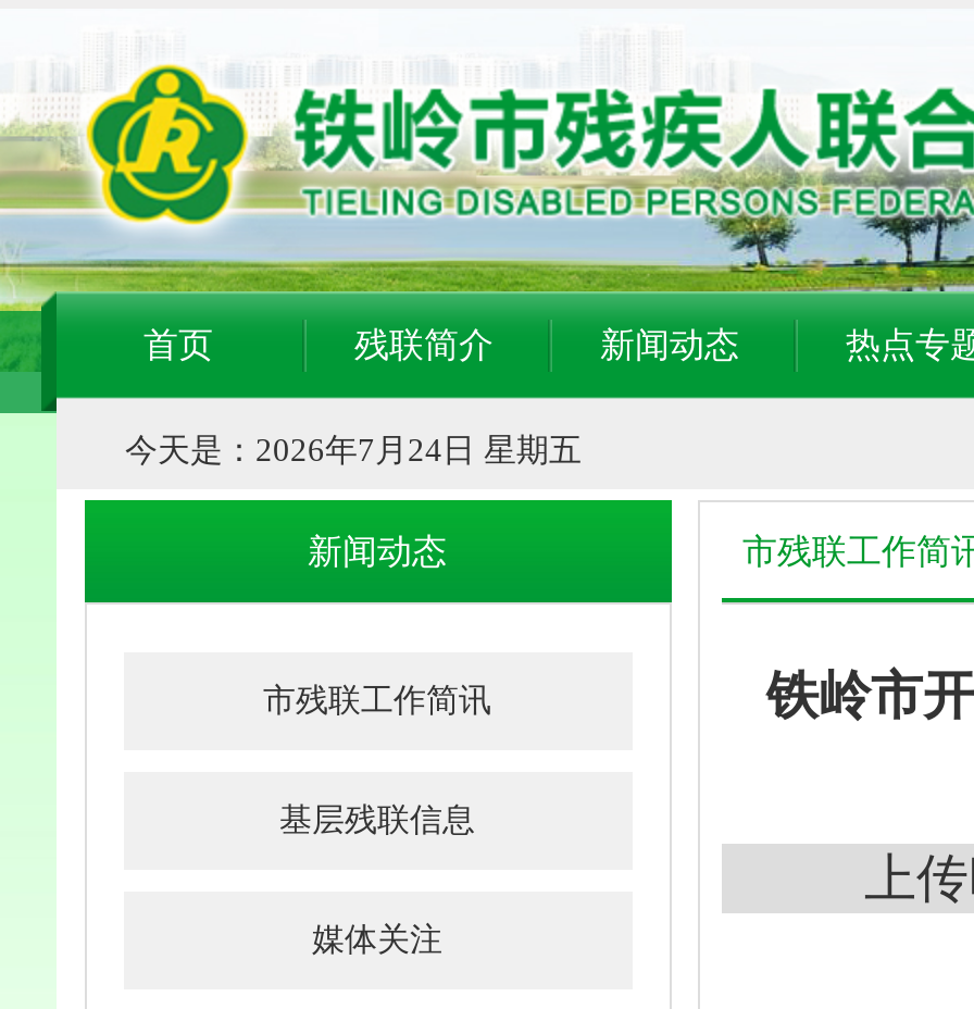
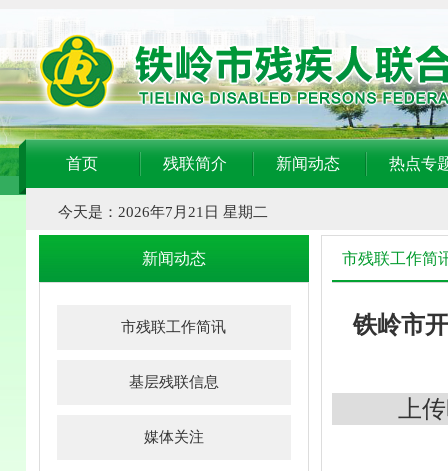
- 今天是：2026年7月24日 星期五
+ 今天是：2026年7月21日 星期二
